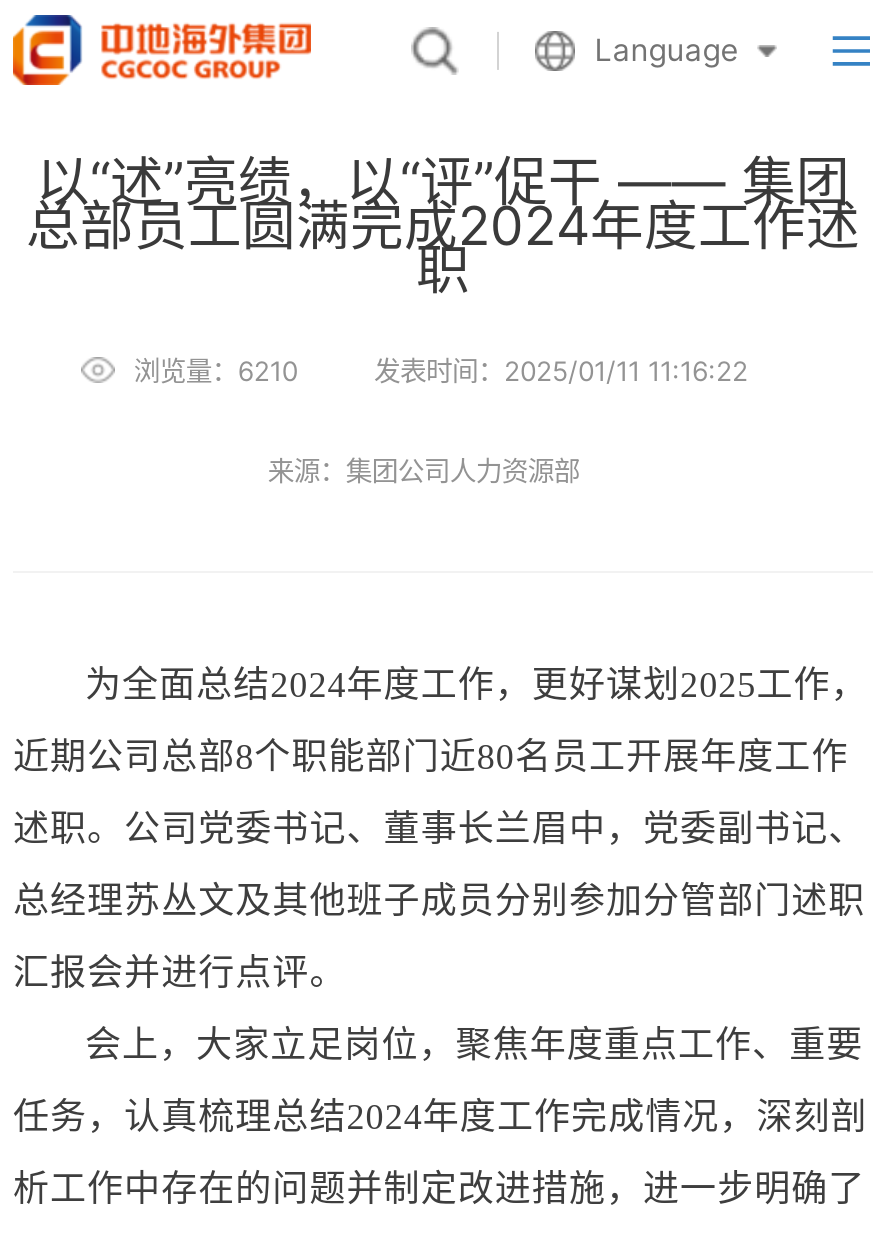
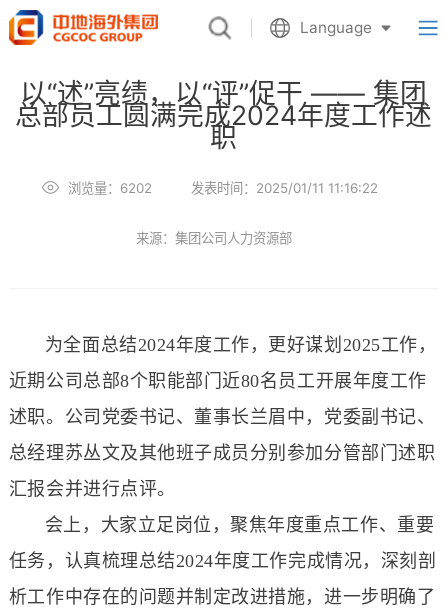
- 浏览量：6210
+ 浏览量：6202
